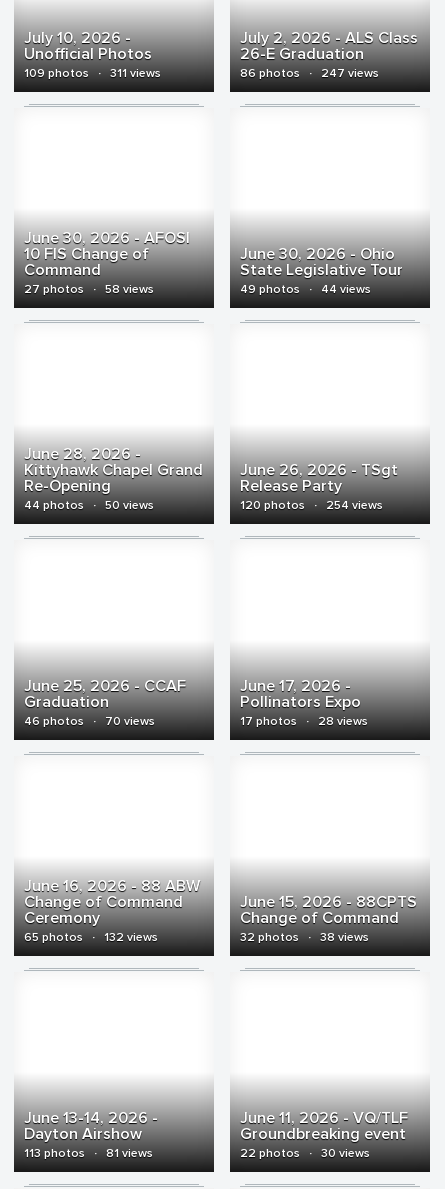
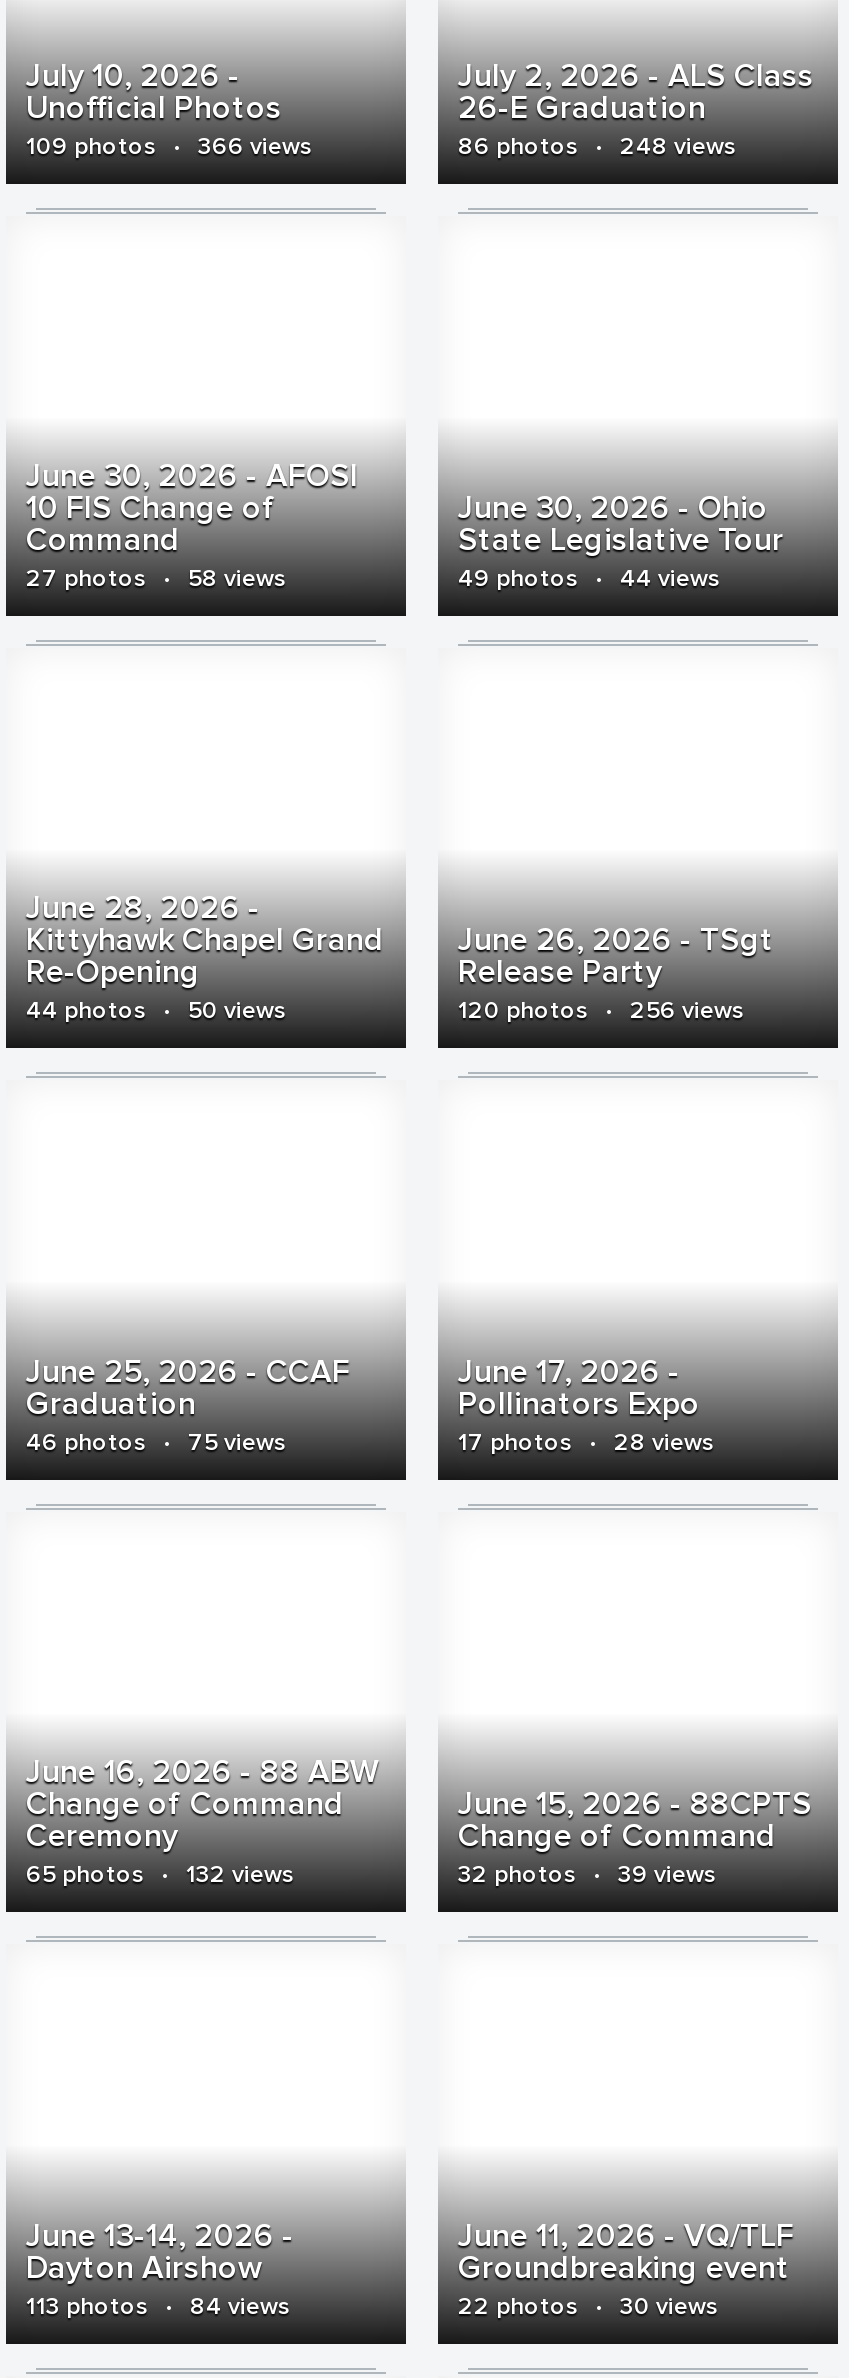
- 109 photos · 311 views
+ 109 photos · 366 views

- 86 photos · 247 views
+ 86 photos · 248 views

- 120 photos · 254 views
+ 120 photos · 256 views

- 46 photos · 70 views
+ 46 photos · 75 views

- 32 photos · 38 views
+ 32 photos · 39 views

- 113 photos · 81 views
+ 113 photos · 84 views
